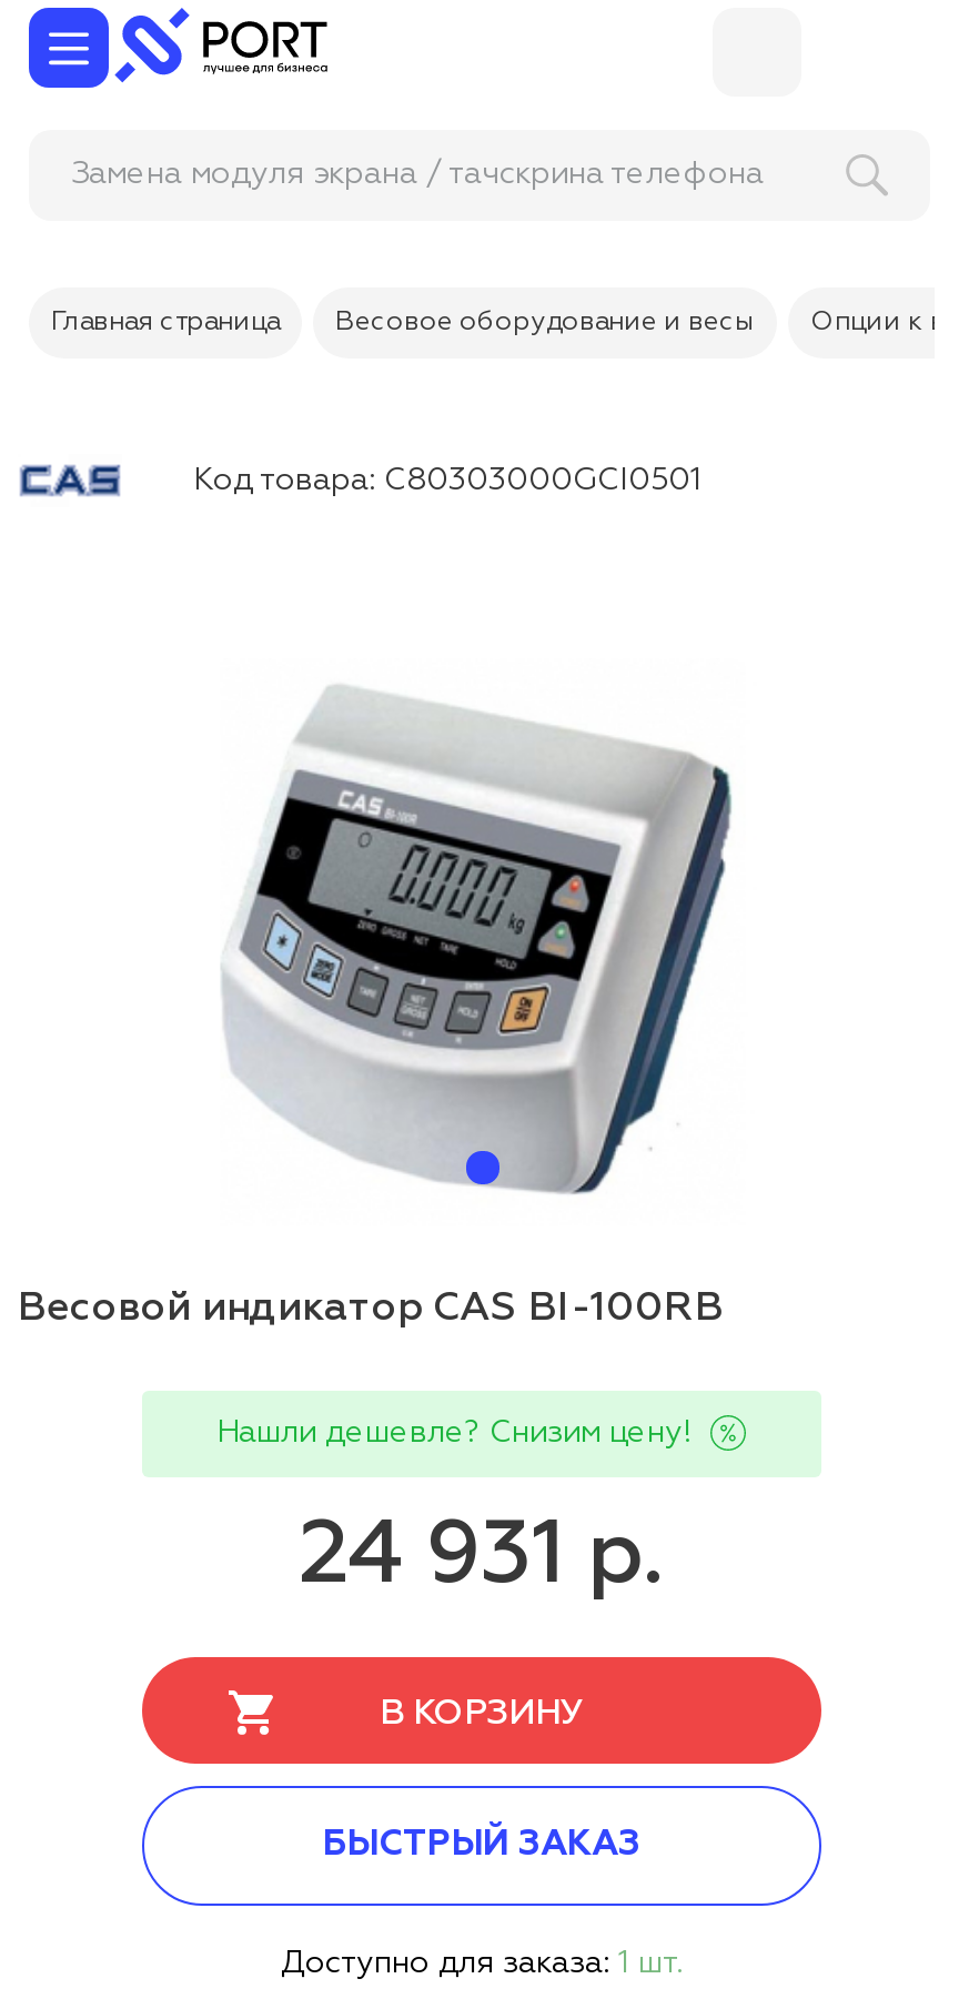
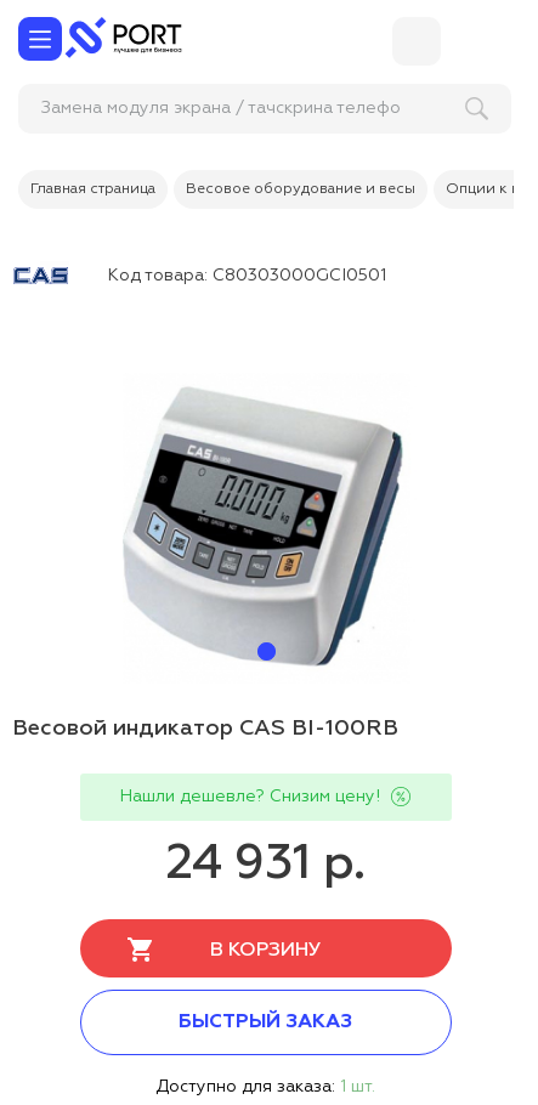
- Замена модуля экрана / тачск
+ Замена модуля экрана / тачскрина те
